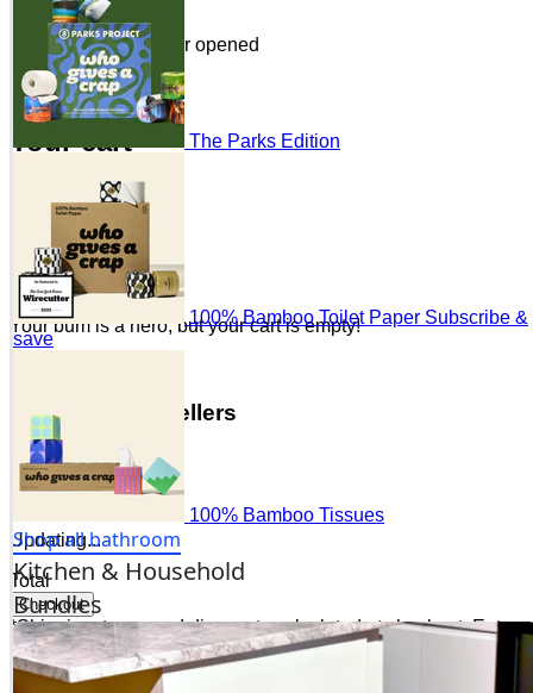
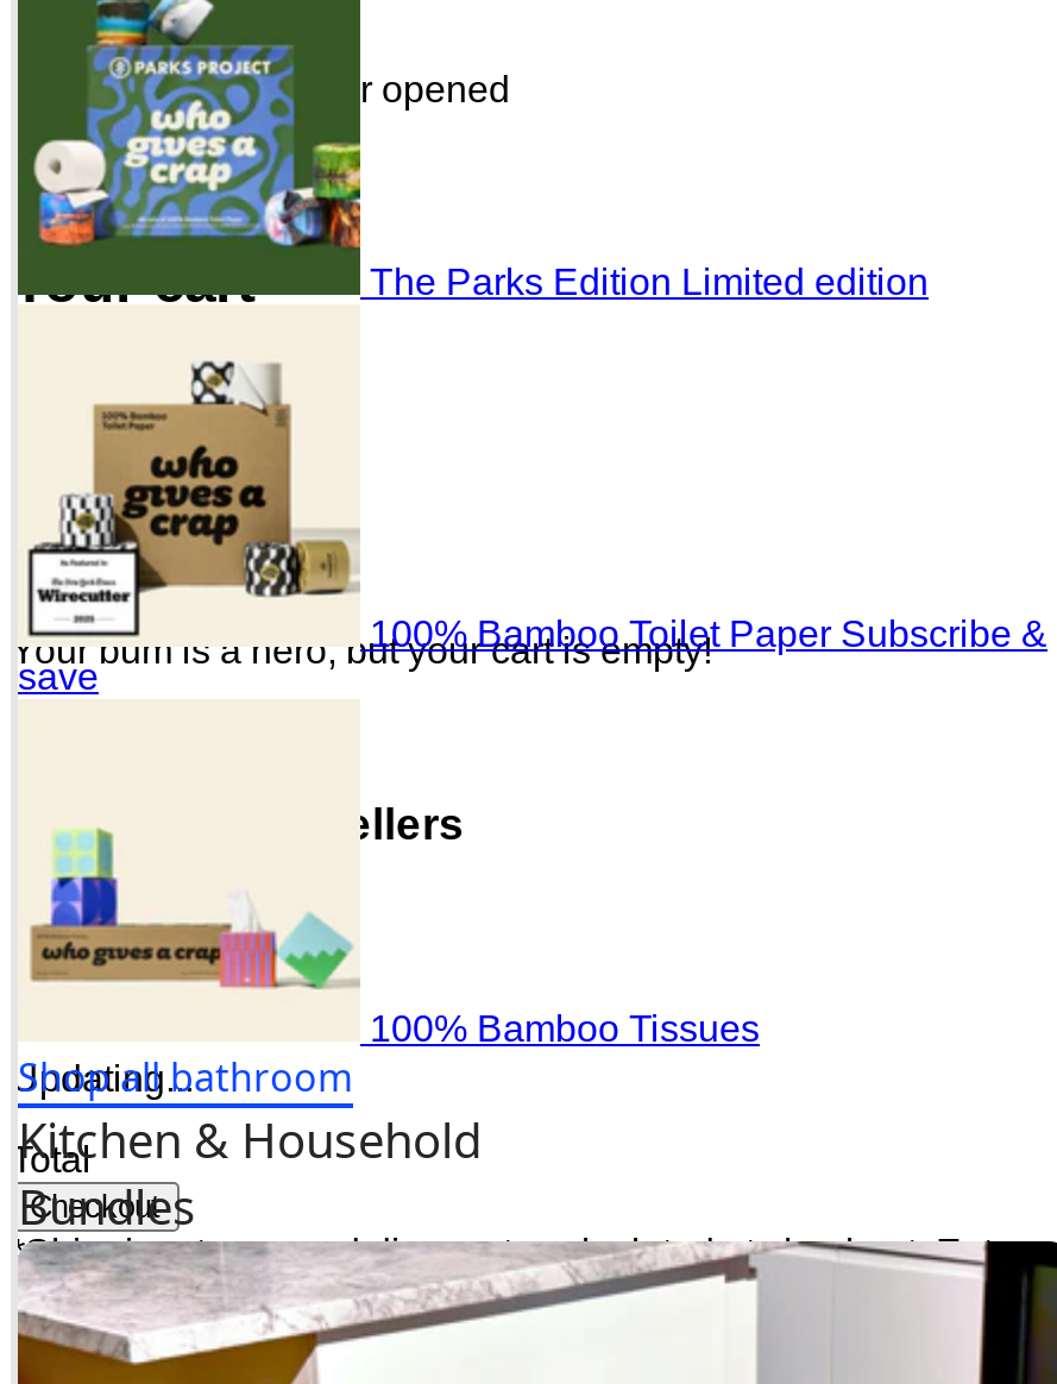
- The Parks Edition
+ The Parks Edition Limited edition
